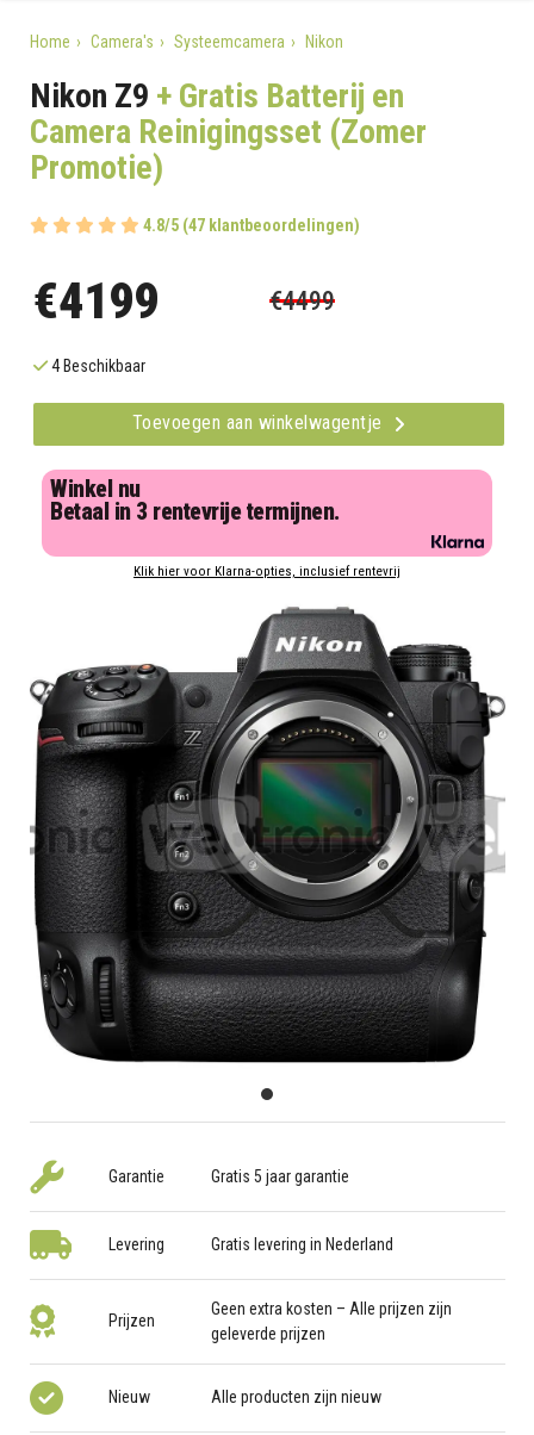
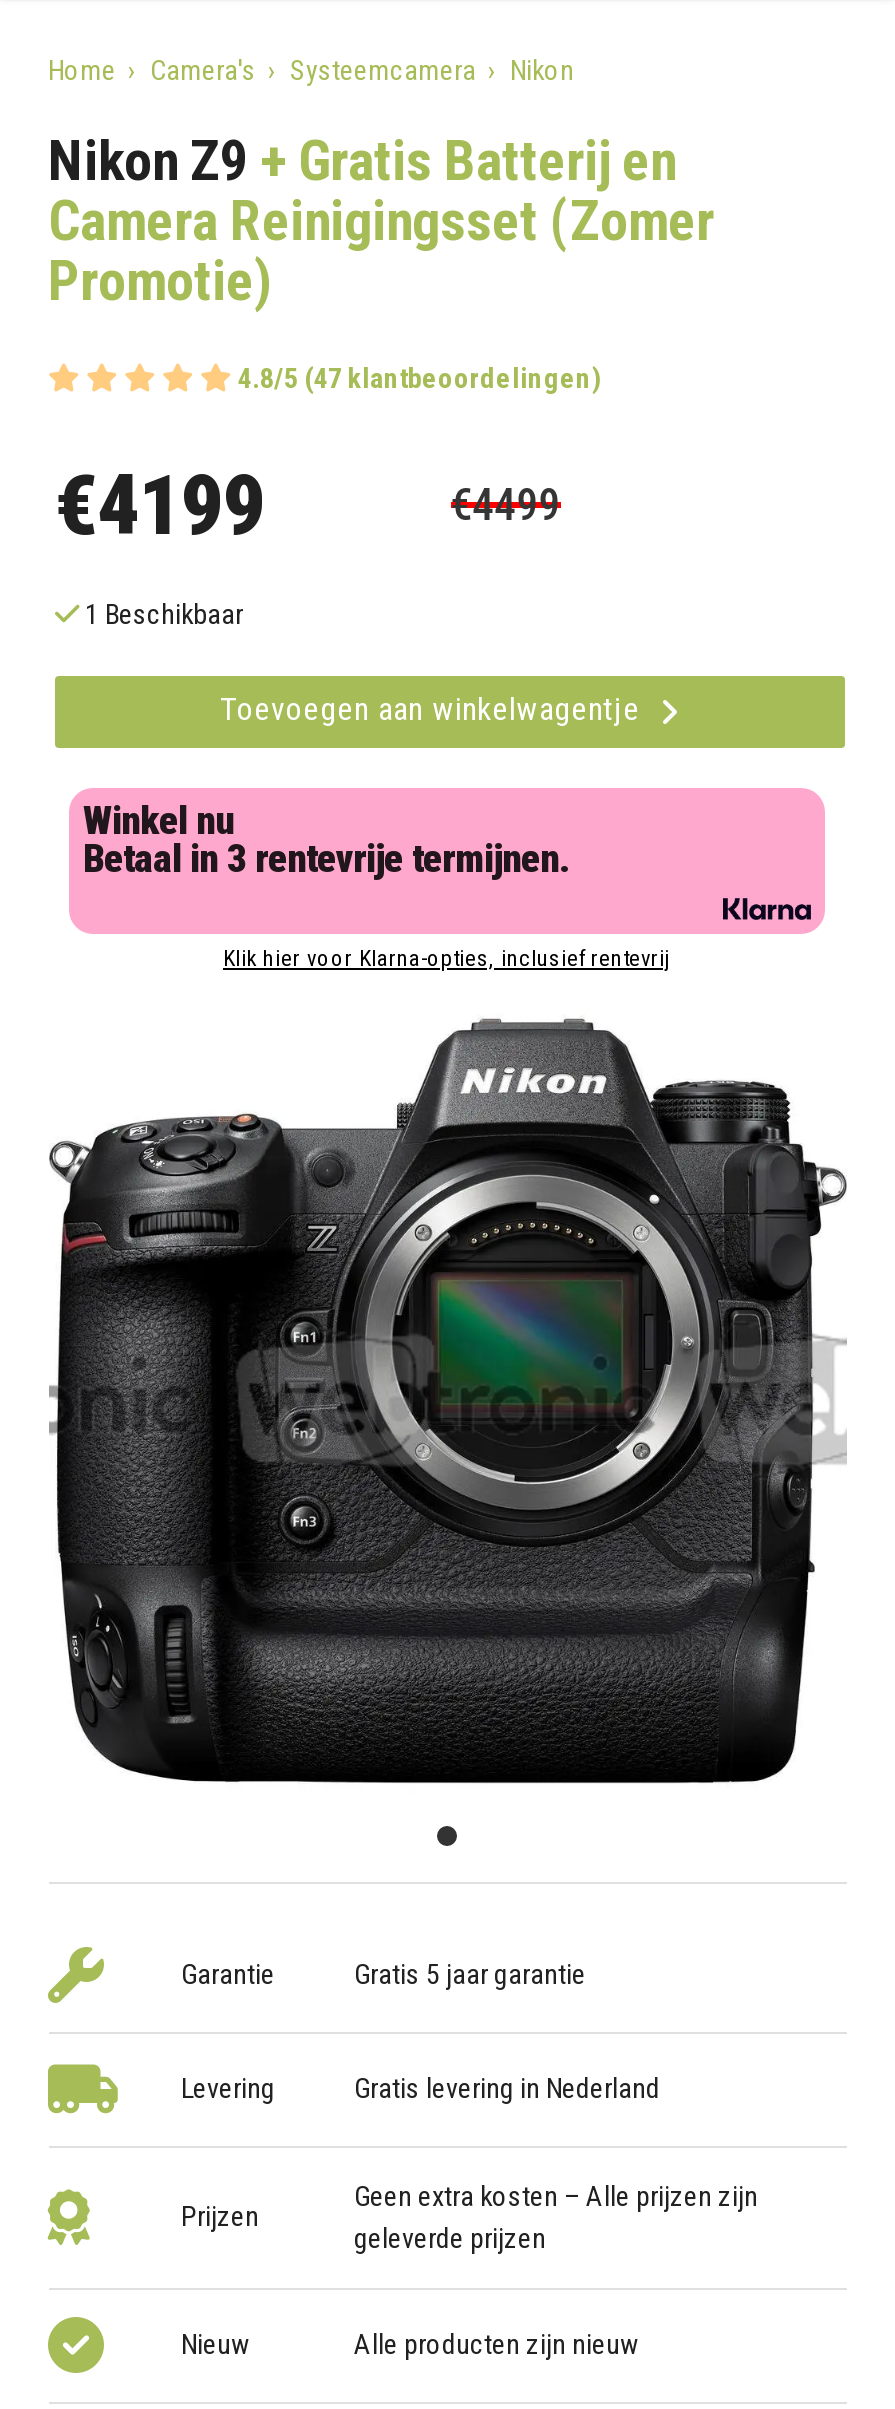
- 4 Beschikbaar
+ 1 Beschikbaar
